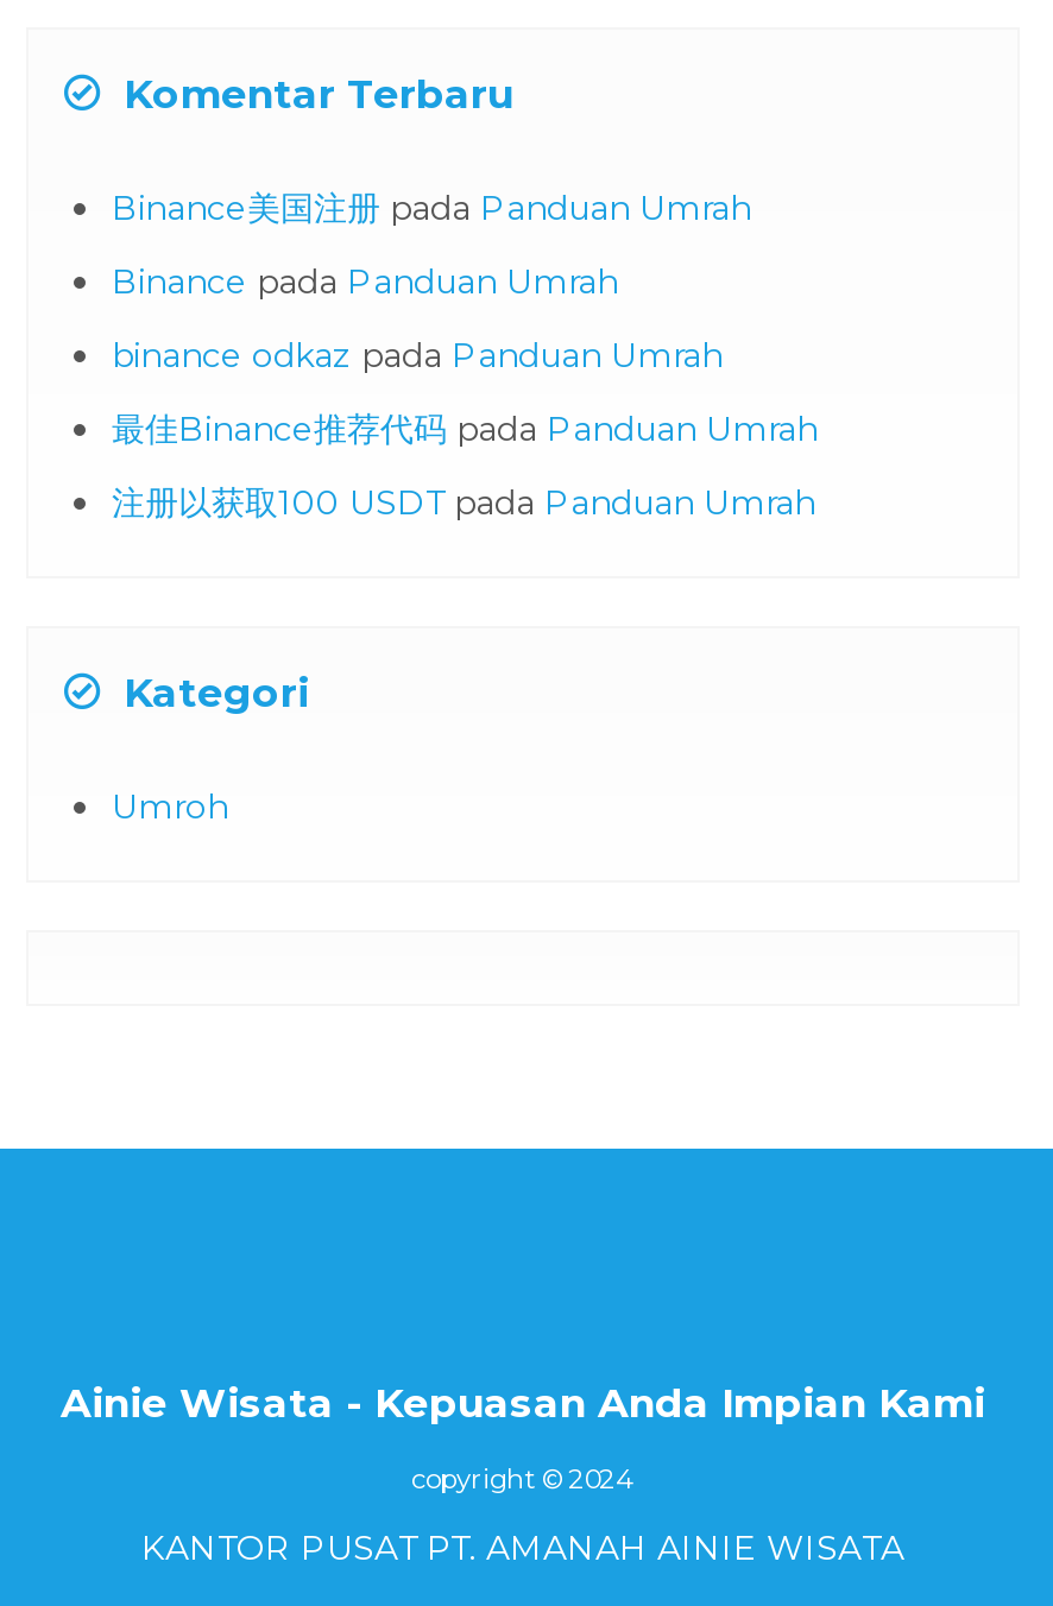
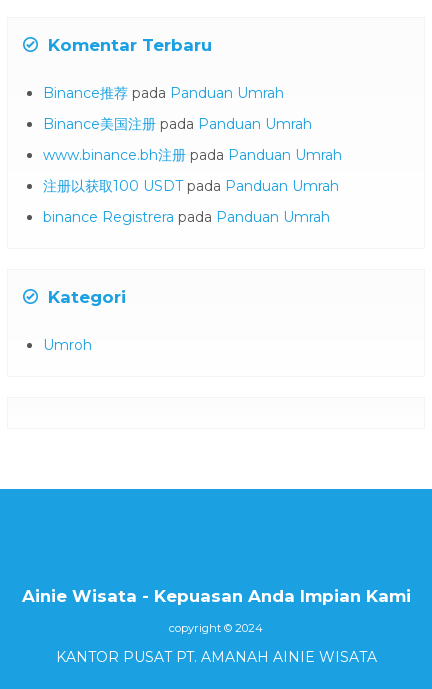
+ Binance推荐pada Panduan Umrah

moved down: Binance美国注册pada Panduan Umrah

- Binance pada Panduan Umrah
- binance odkaz pada Panduan Umrah
- 最佳Binance推荐代码pada Panduan Umrah
+ www.binance.bh注册pada Panduan Umrah

moved up: 注册以获取100 USDT pada Panduan Umrah

+ binance Registrera pada Panduan Umrah
